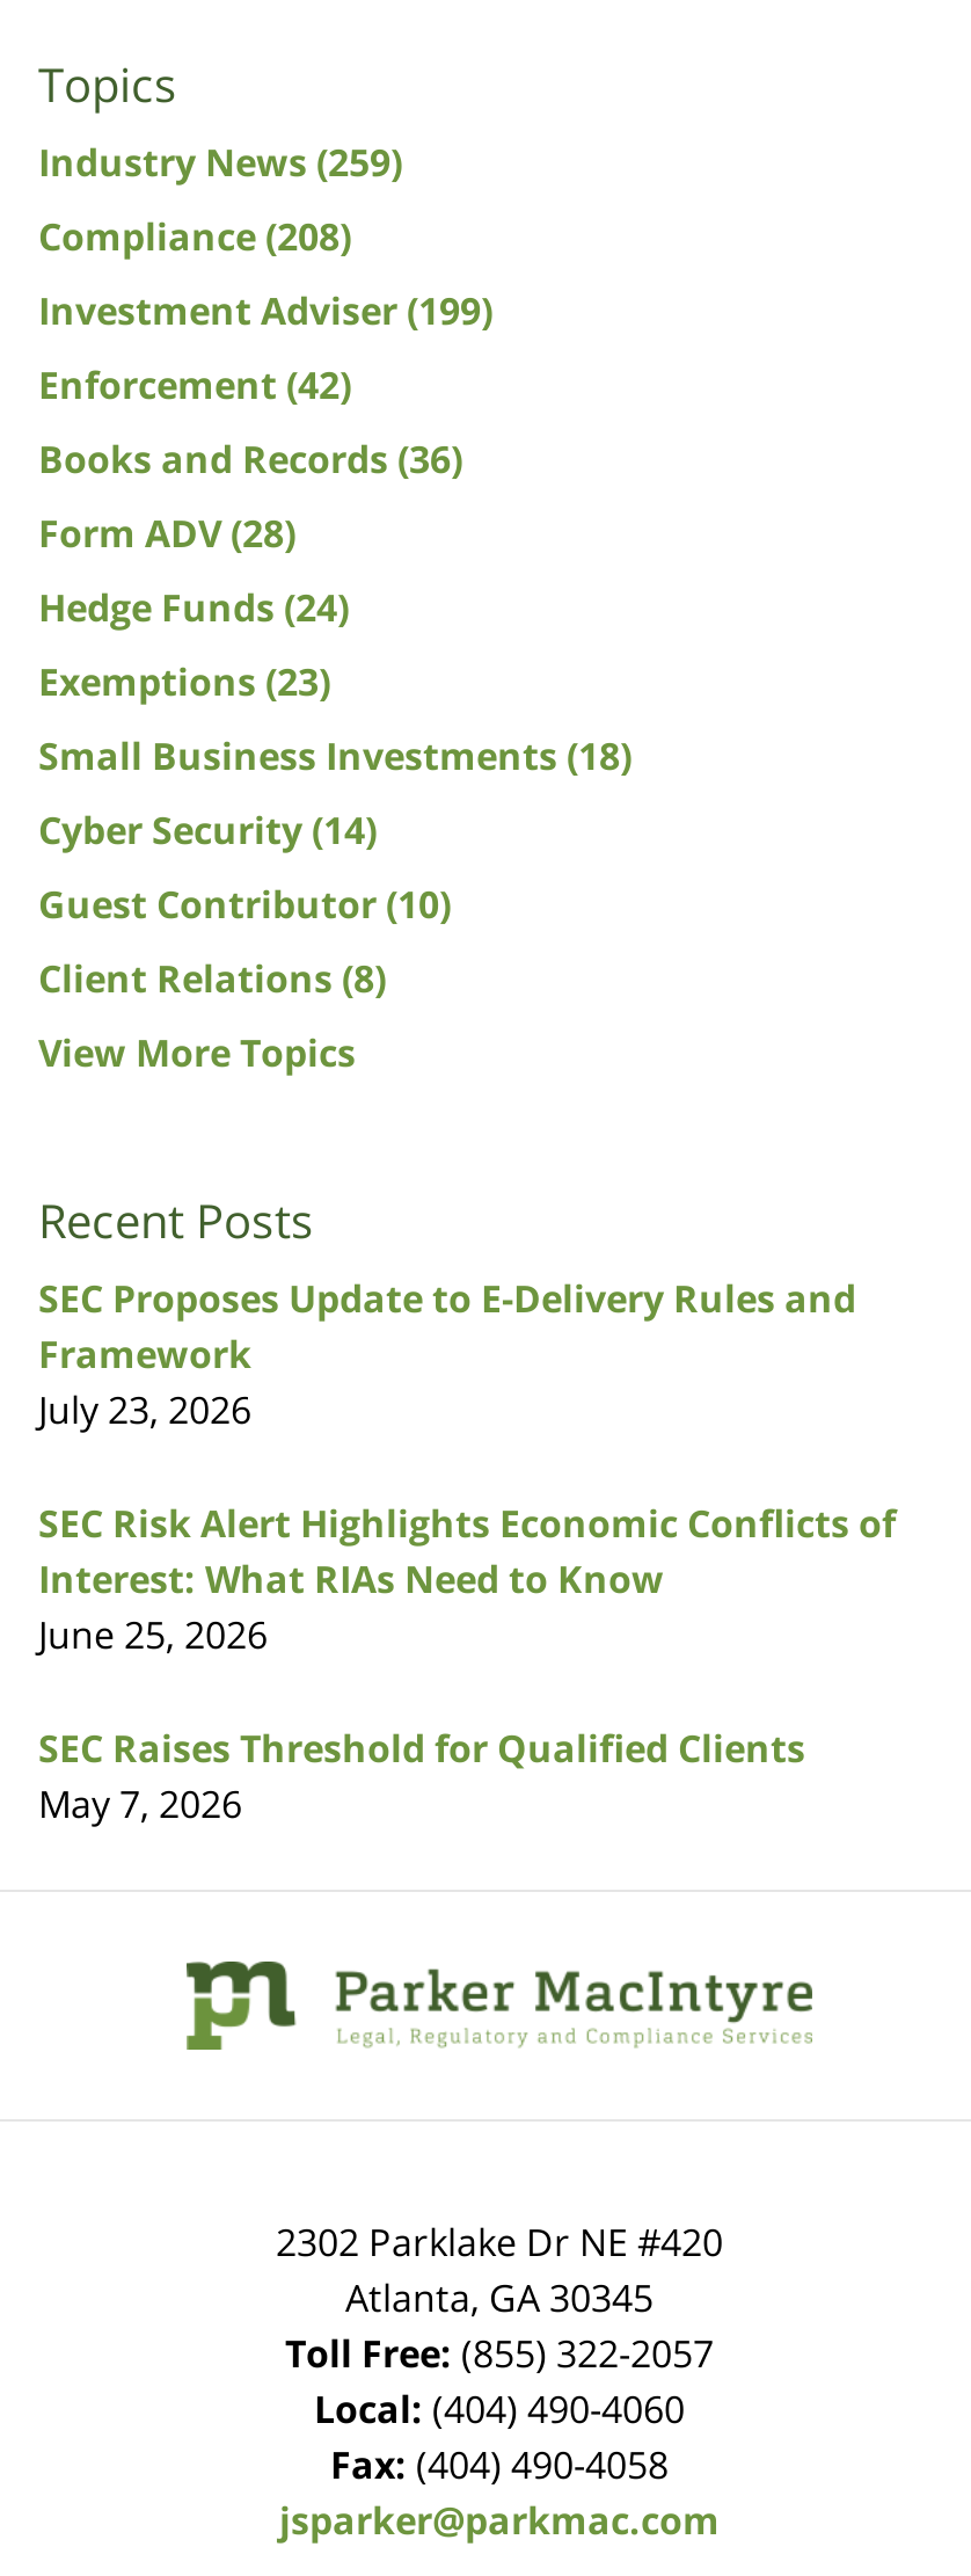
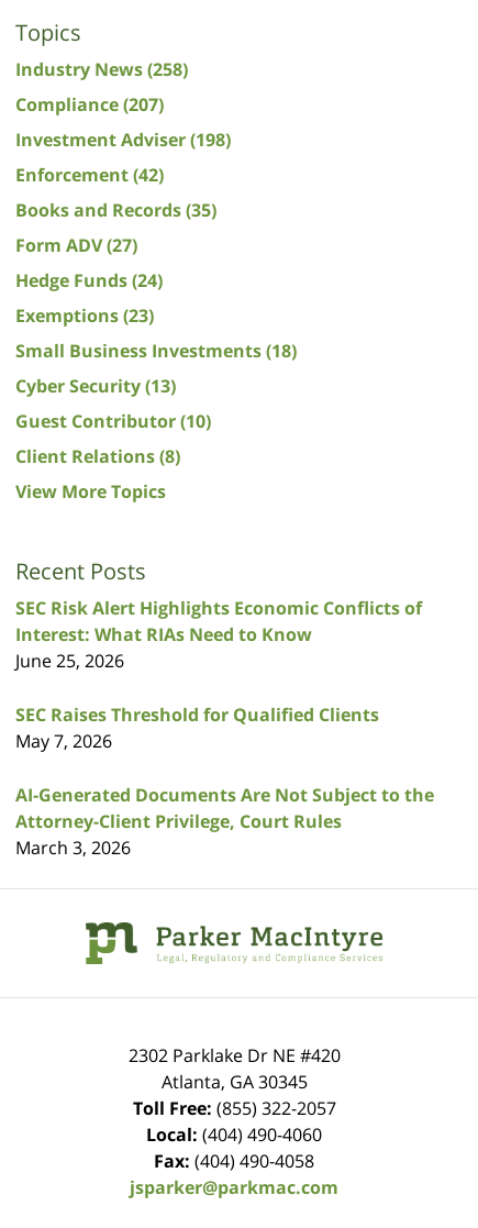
- Industry News (259)
+ Industry News (258)

- Compliance (208)
+ Compliance (207)

- Investment Adviser (199)
+ Investment Adviser (198)

- Books and Records (36)
+ Books and Records (35)

- Form ADV (28)
+ Form ADV (27)

- Cyber Security (14)
+ Cyber Security (13)

- SEC Proposes Update to E-Delivery Rules and
- Framework
- July 23, 2026

moved up: SEC Risk Alert Highlights Economic Conflicts of | Interest: What RIAs Need to Know | June 25, 2026 | SEC Raises Threshold for Qualified Clients | May 7, 2026

+ AI-Generated Documents Are Not Subject to the
+ Attorney-Client Privilege, Court Rules
+ March 3, 2026
